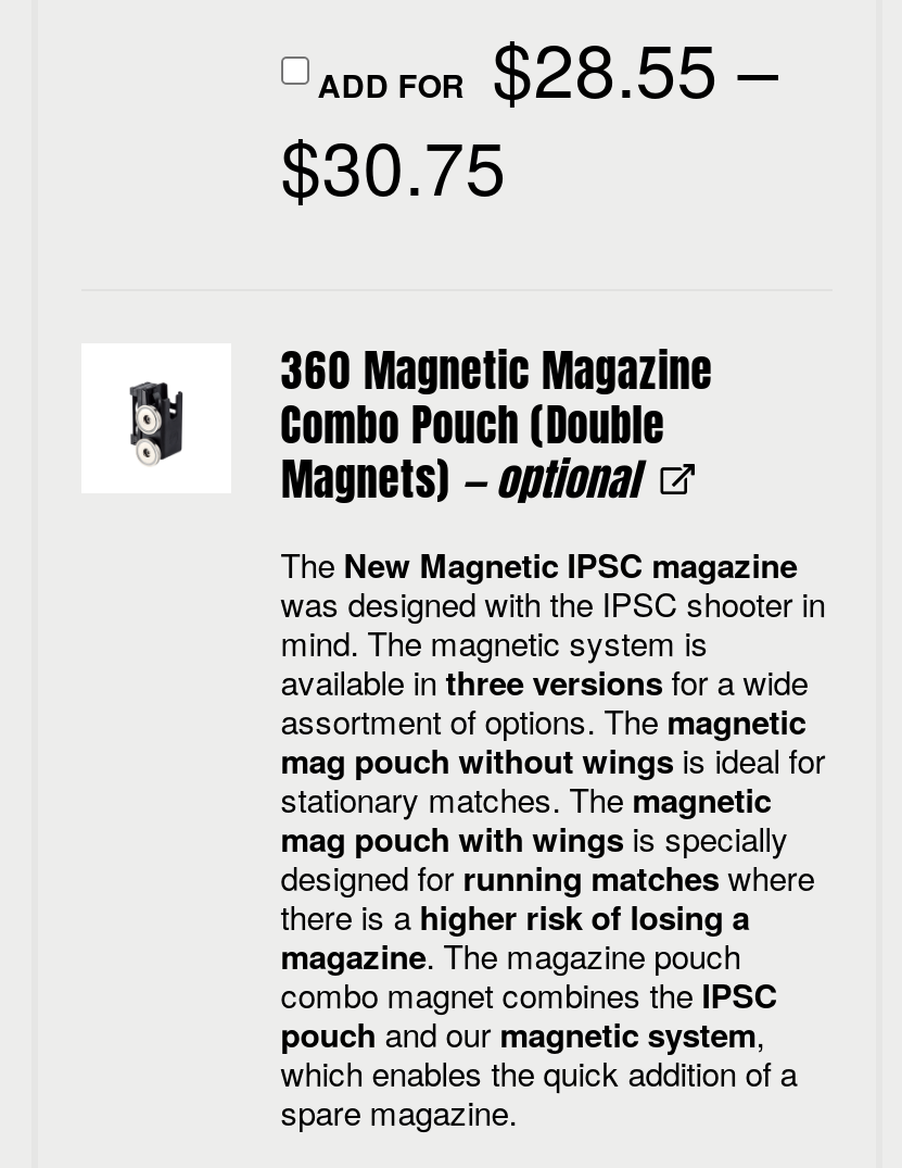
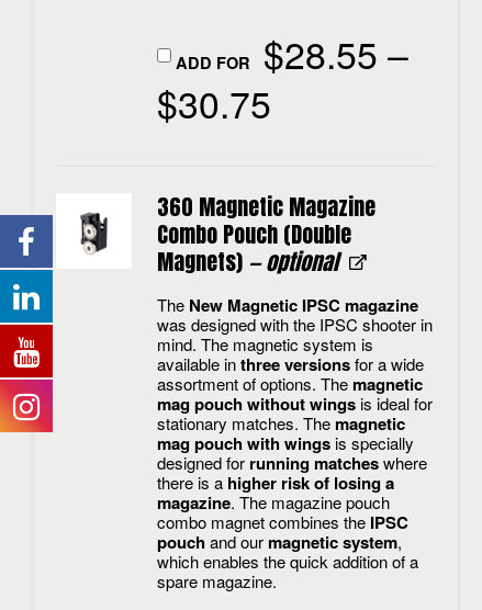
+ [image]
